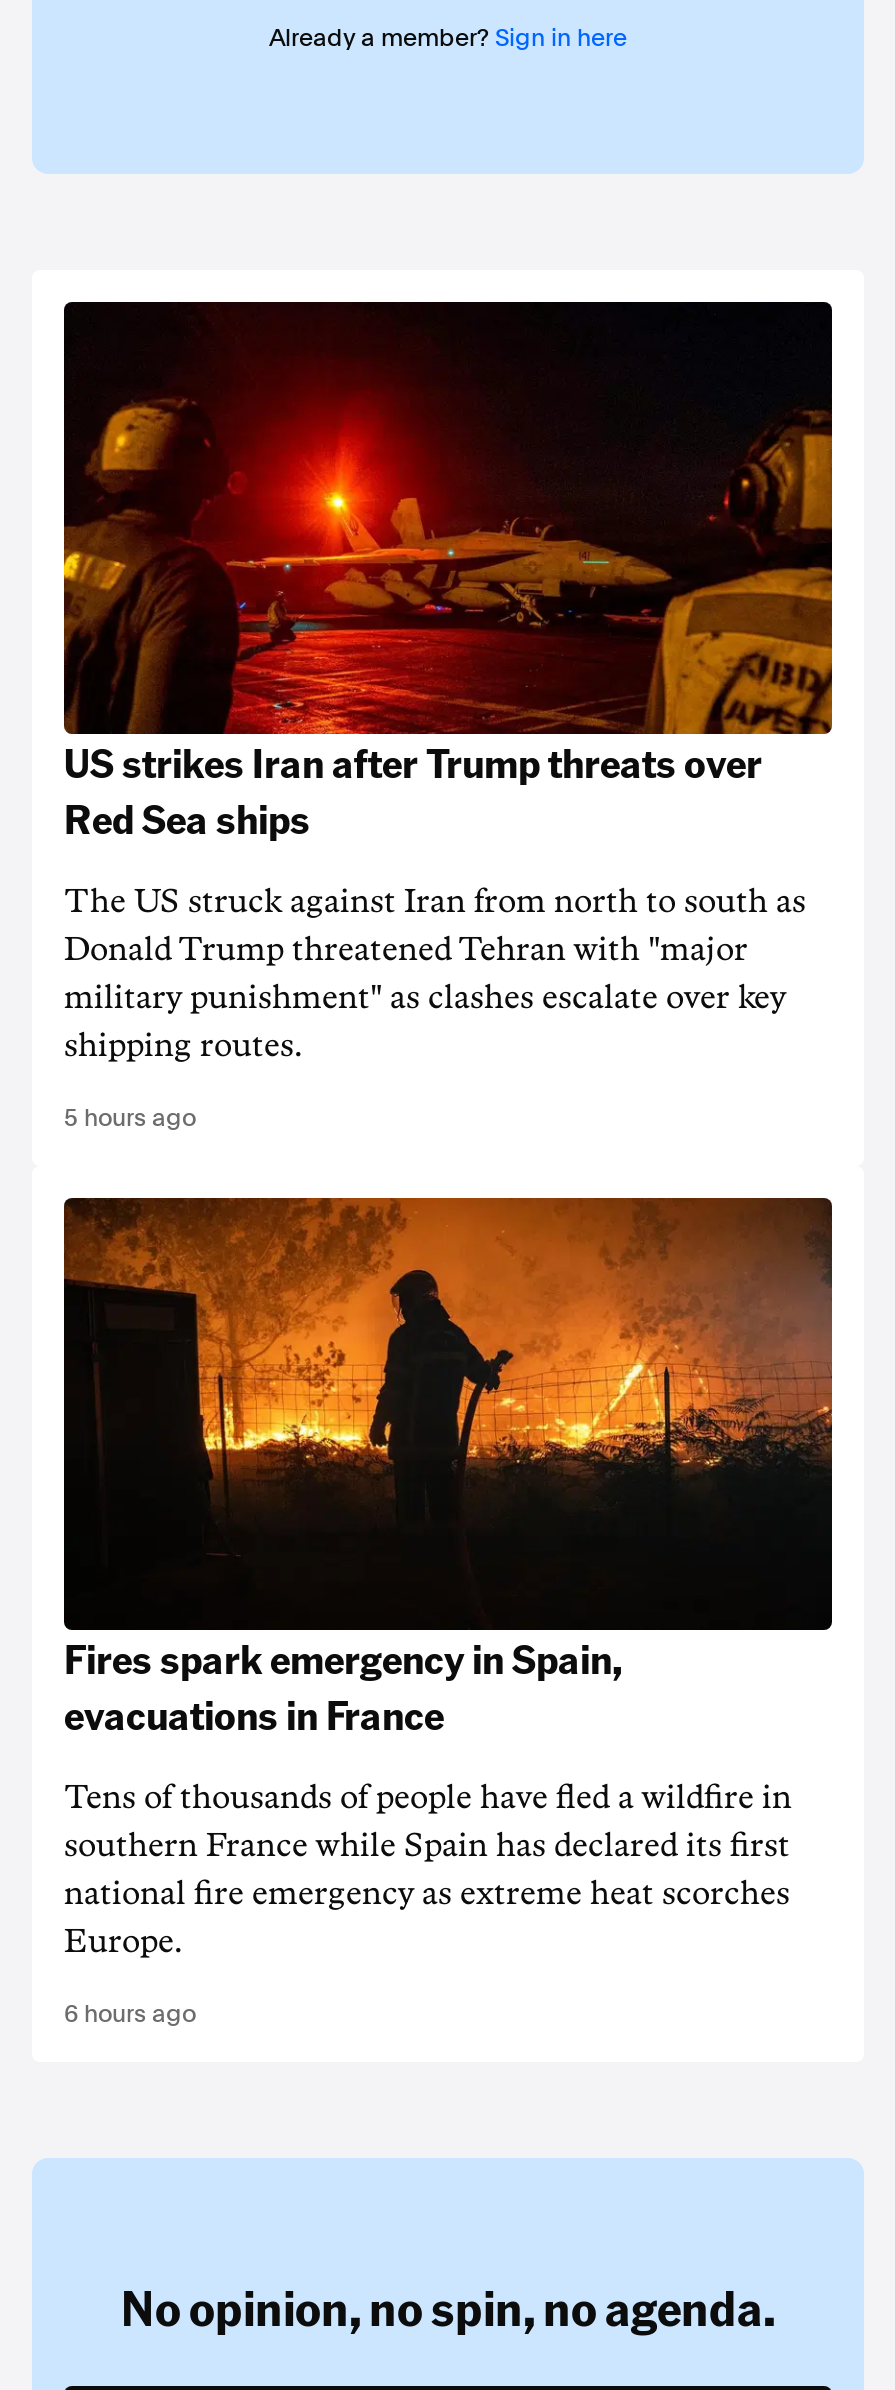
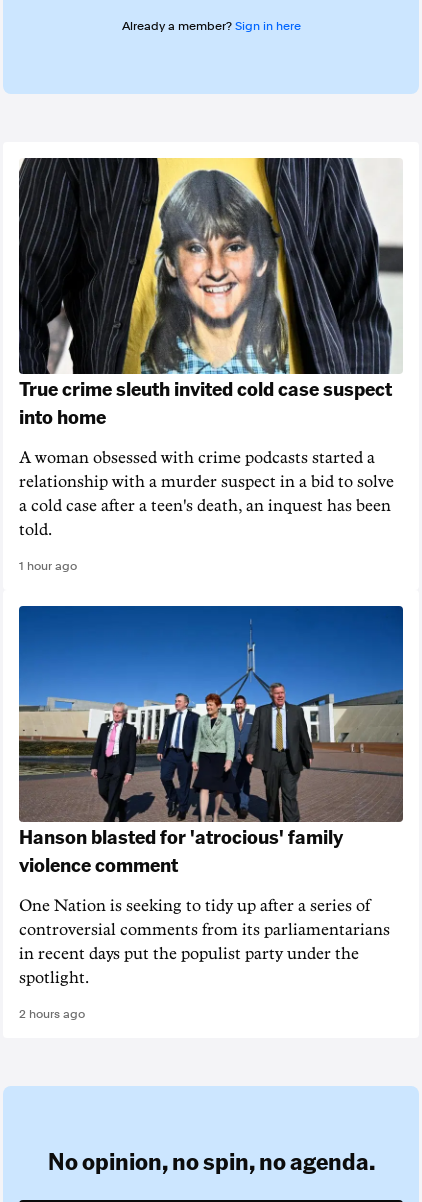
- [image]
- US strikes Iran after Trump threats over
- Red Sea ships
+ [image]
+ True crime sleuth invited cold case suspect
+ into home

- The US struck against Iran from north to south as
+ A woman obsessed with crime podcasts started a

- Donald Trump threatened Tehran with "major
+ relationship with a murder suspect in a bid to solve

- military punishment" as clashes escalate over key
+ a cold case after a teen's death, an inquest has been

- shipping routes.
+ told.

- 5 hours ago
+ 1 hour ago

- [image]
- Fires spark emergency in Spain,
- evacuations in France
+ [image]
+ Hanson blasted for 'atrocious' family
+ violence comment

- Tens of thousands of people have fled a wildfire in
+ One Nation is seeking to tidy up after a series of

- southern France while Spain has declared its first
+ controversial comments from its parliamentarians

- national fire emergency as extreme heat scorches
+ in recent days put the populist party under the

- Europe.
+ spotlight.

- 6 hours ago
+ 2 hours ago
